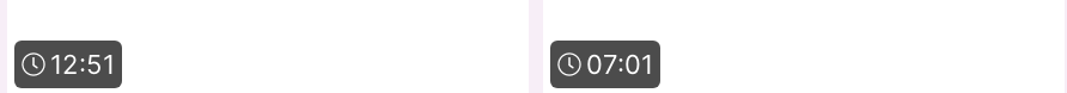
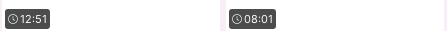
- 07:01
+ 08:01
